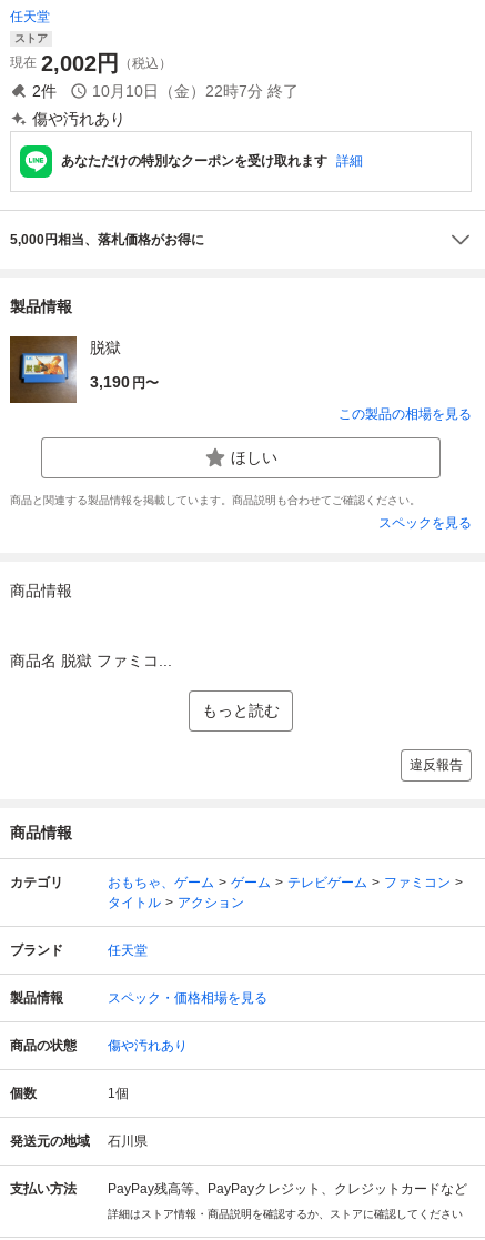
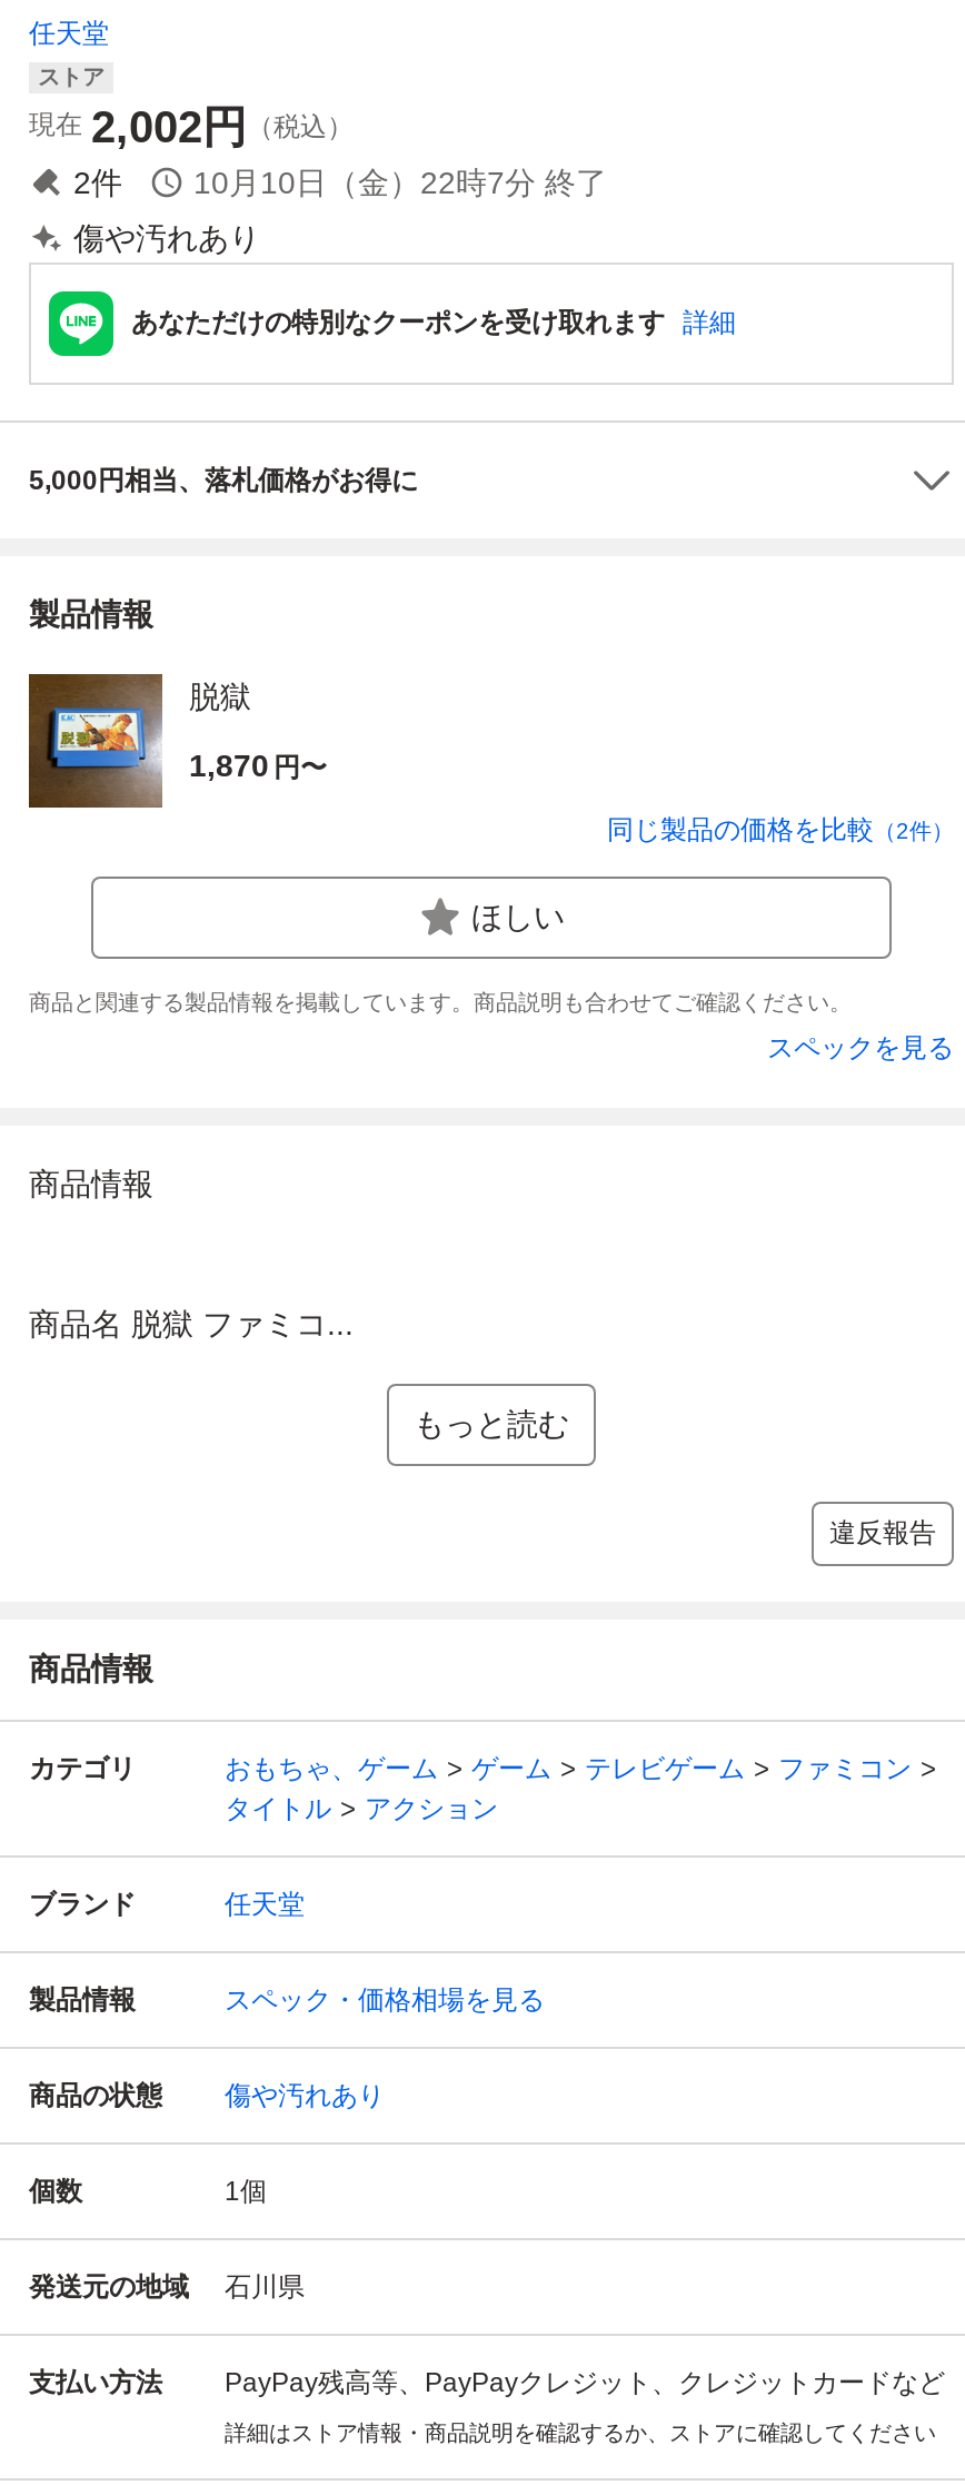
- 3,190 円〜
+ 1,870 円〜

- この製品の相場を見る
+ 同じ製品の価格を比較（2件）
